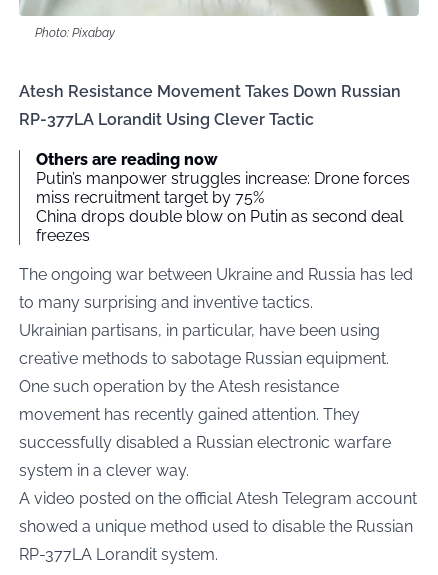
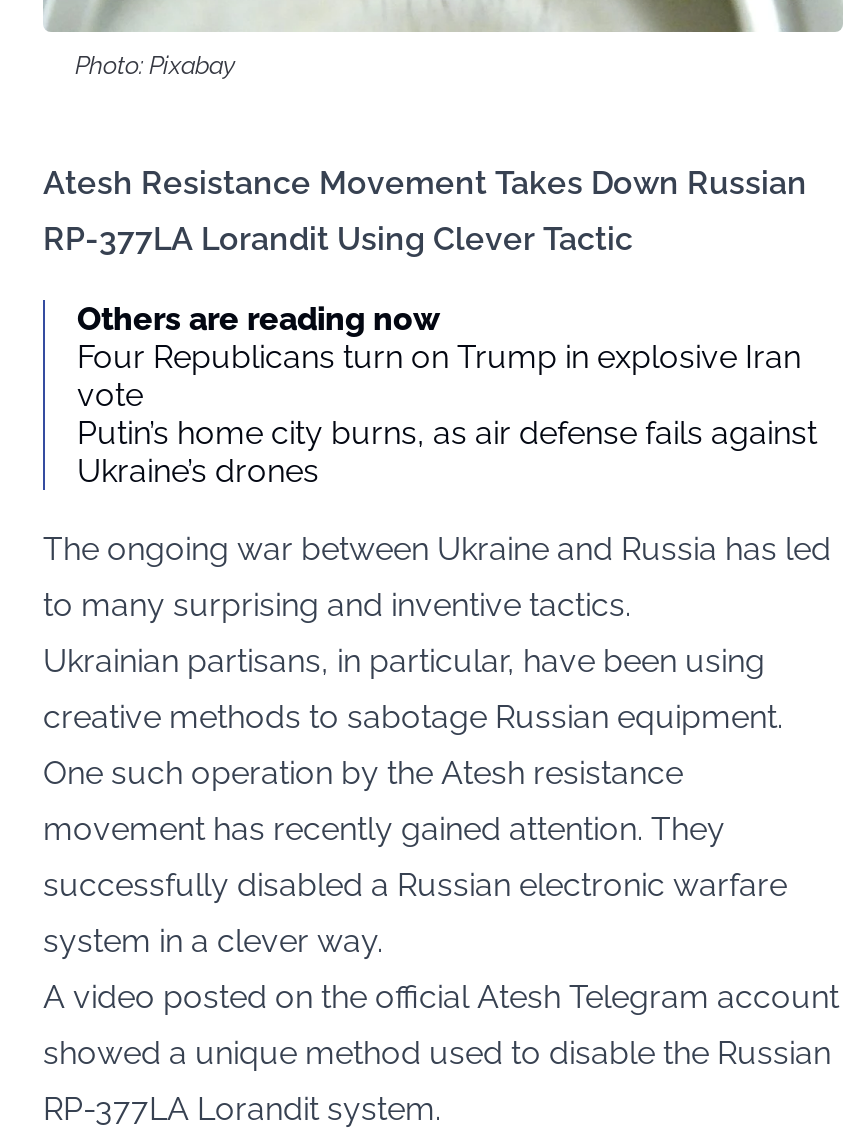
- Putin’s manpower struggles increase: Drone forces
- miss recruitment target by 75%
- China drops double blow on Putin as second deal
- freezes
+ Four Republicans turn on Trump in explosive Iran
+ vote
+ Putin’s home city burns, as air defense fails against
+ Ukraine’s drones
